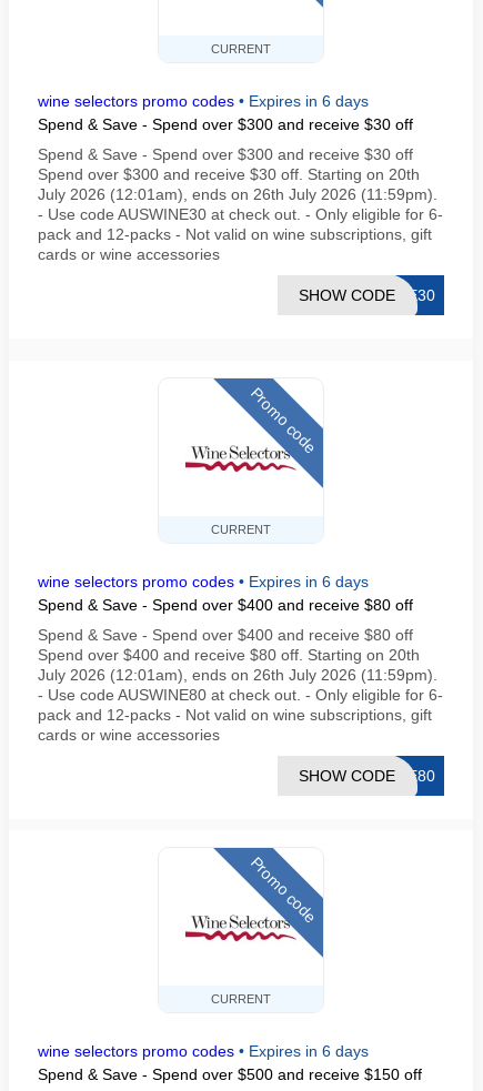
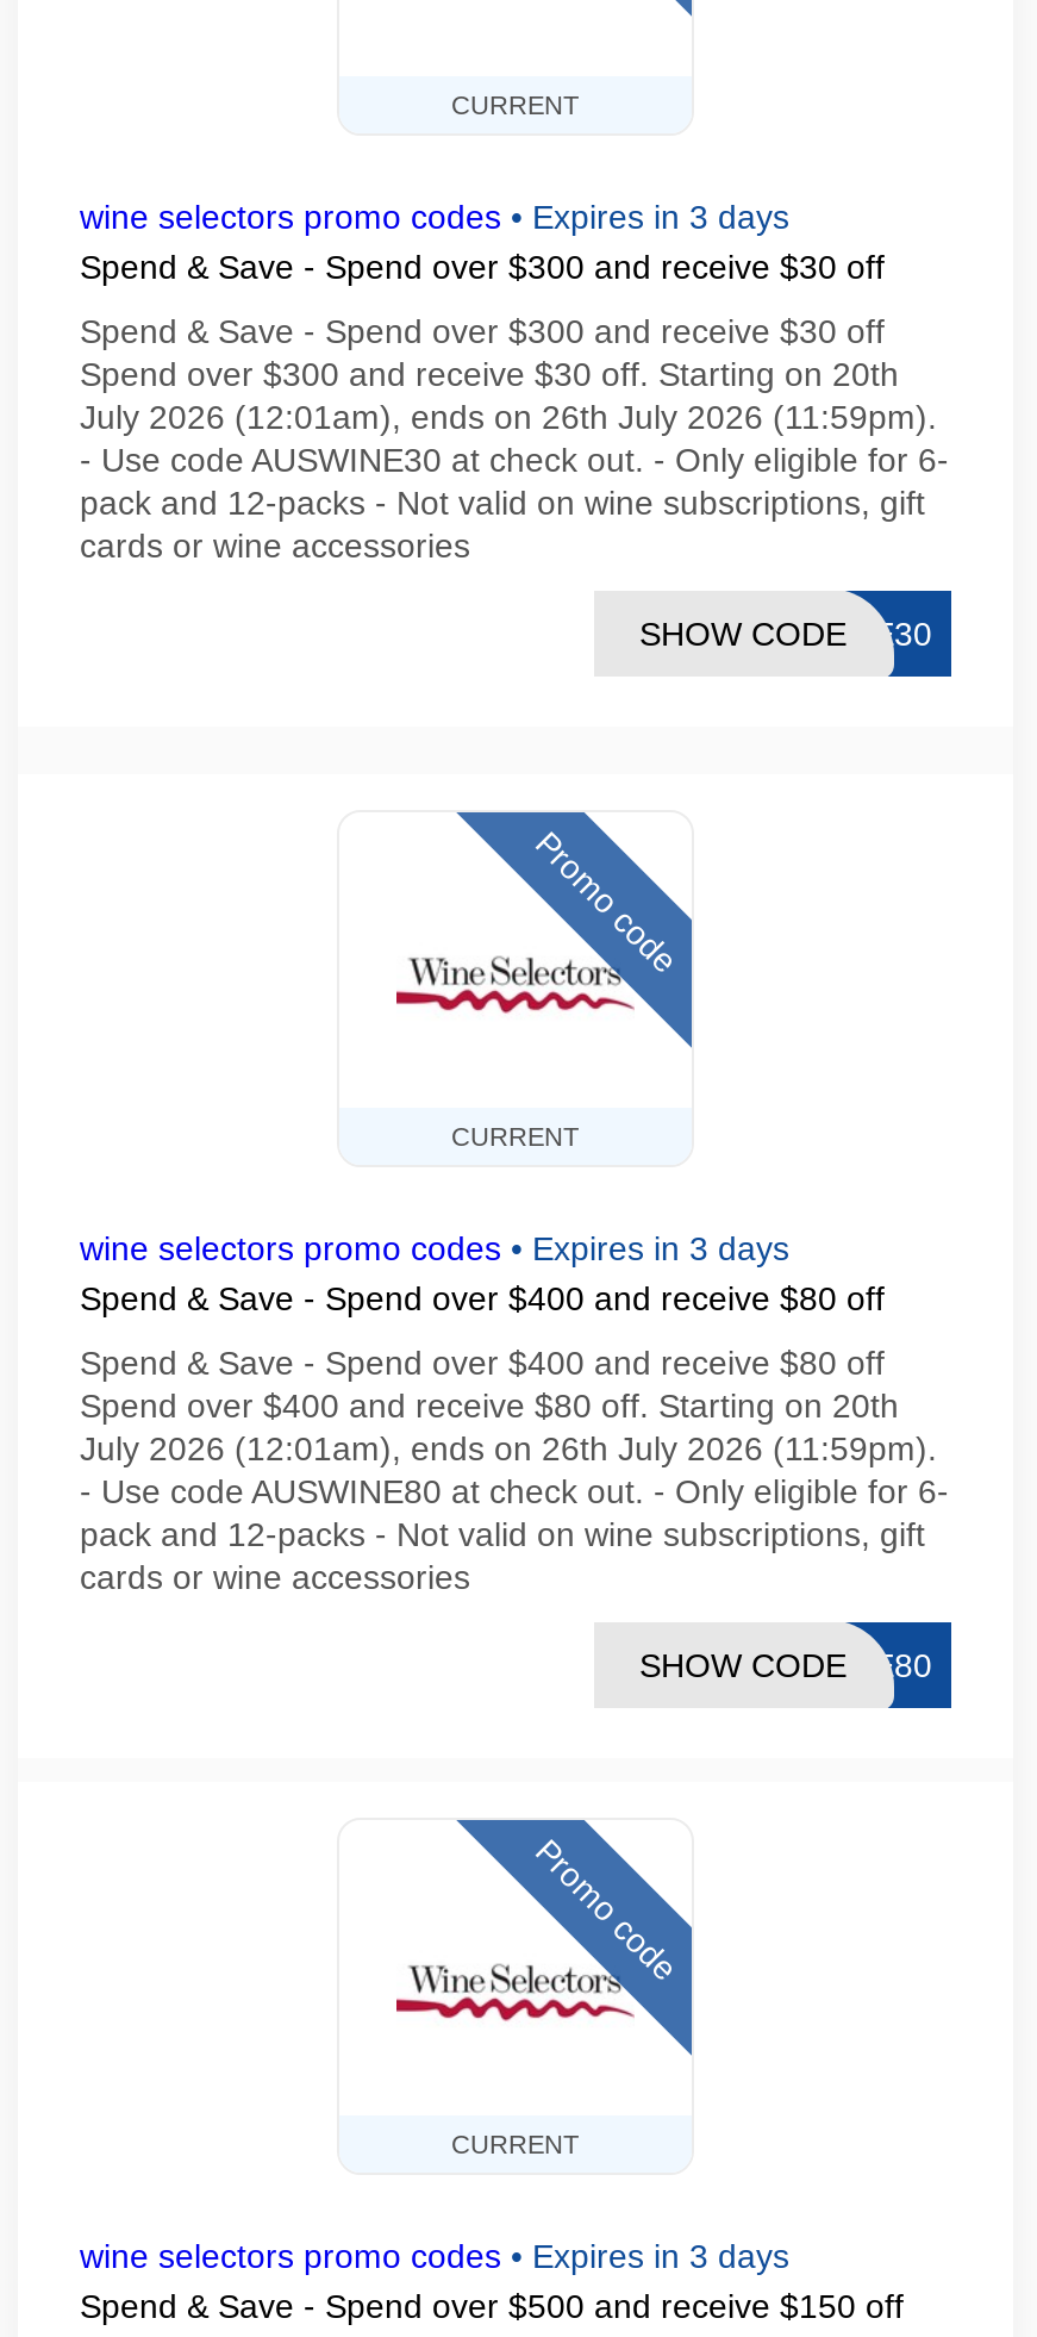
- wine selectors promo codes • Expires in 6 days
+ wine selectors promo codes • Expires in 3 days

- wine selectors promo codes • Expires in 6 days
+ wine selectors promo codes • Expires in 3 days

- wine selectors promo codes • Expires in 6 days
+ wine selectors promo codes • Expires in 3 days
